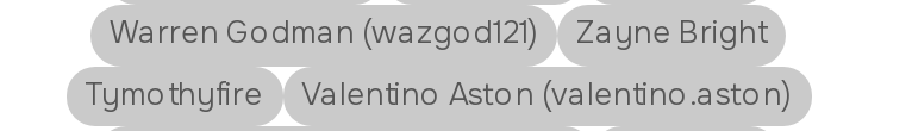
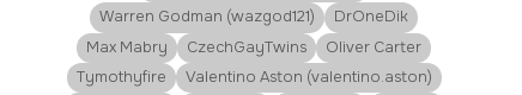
- Zayne Bright
+ DrOneDik
+ Max Mabry
+ CzechGayTwins
+ Oliver Carter
